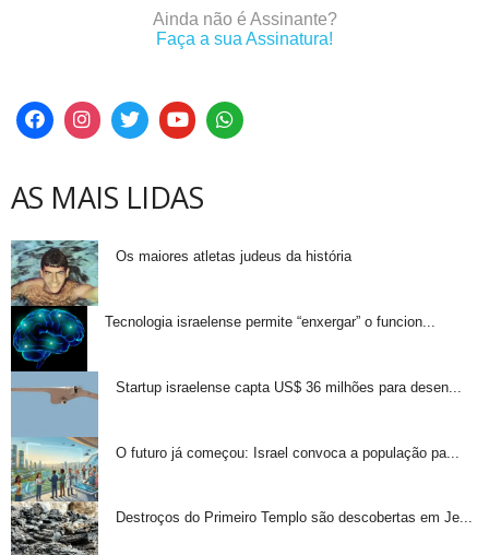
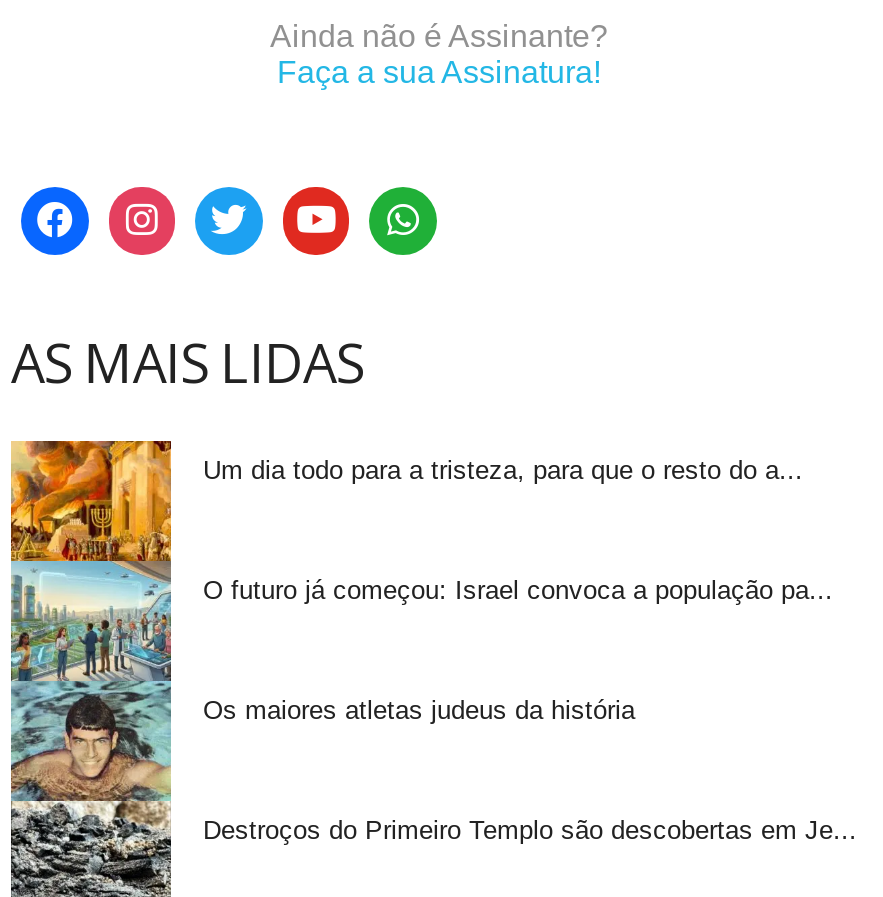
+ Um dia todo para a tristeza, para que o resto do a...

moved down: Os maiores atletas judeus da história

- [image]
+ [image]

- Tecnologia israelense permite “enxergar” o funcion...

- Startup israelense capta US$ 36 milhões para desen...

moved up: O futuro já começou: Israel convoca a população pa...
